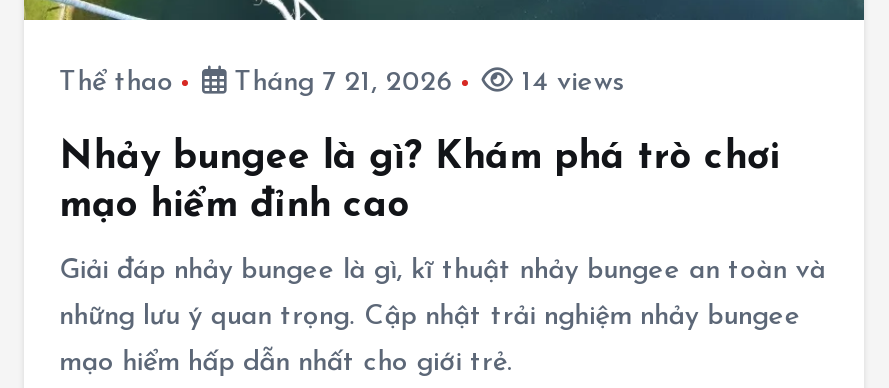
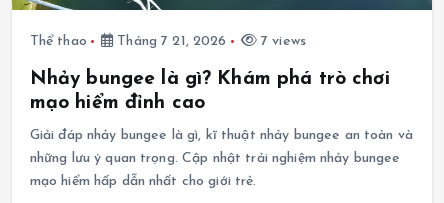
- 14 views
+ 7 views
